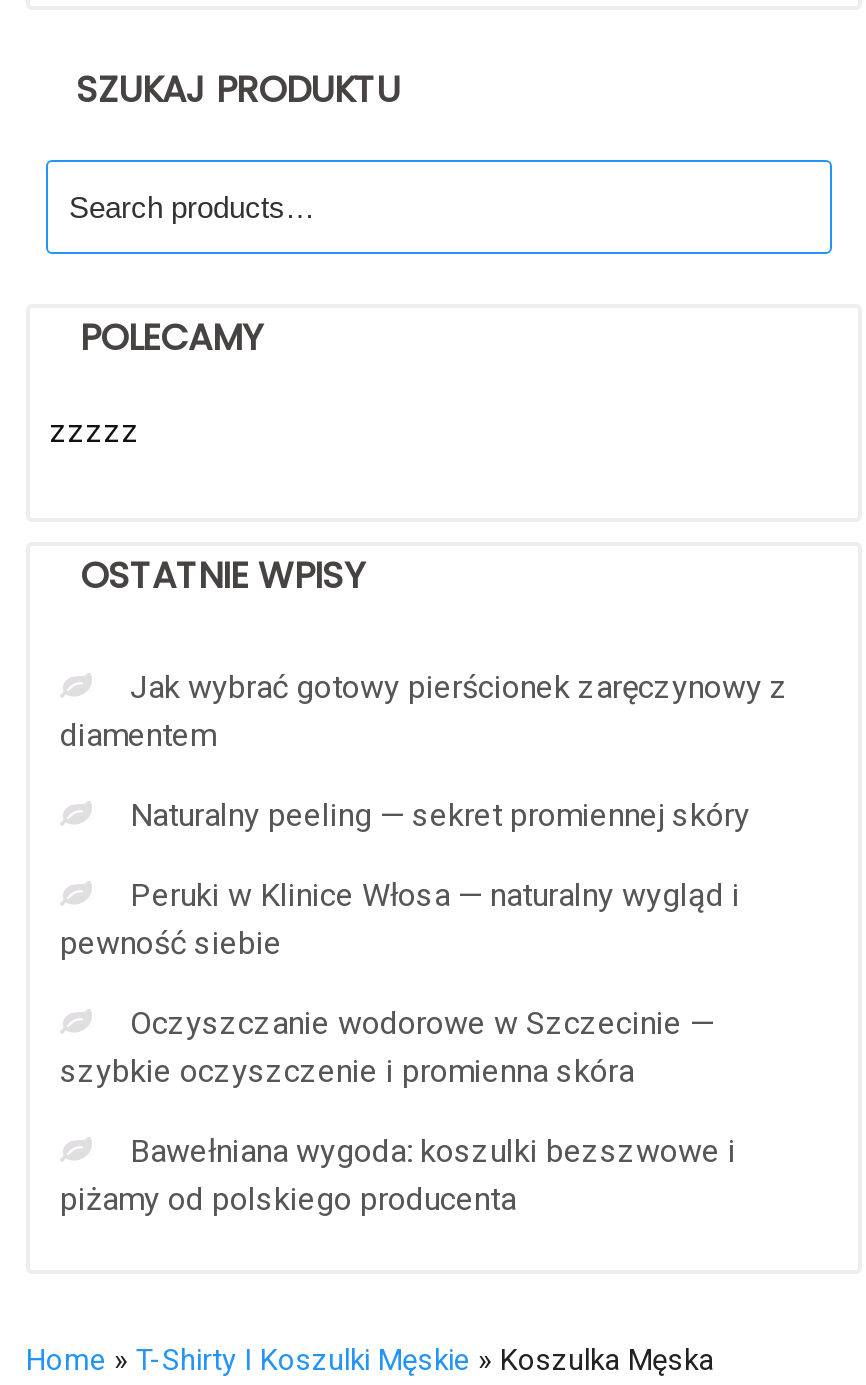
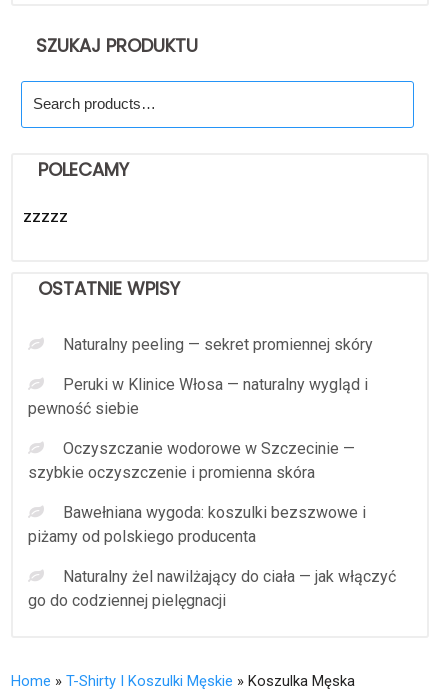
- Jak wybrać gotowy pierścionek zaręczynowy z
- diamentem

moved up: Naturalny peeling — sekret promiennej skóry | Peruki w Klinice Włosa — naturalny wygląd i | pewność siebie | Oczyszczanie wodorowe w Szczecinie — | szybkie oczyszczenie i promienna skóra | Bawełniana wygoda: koszulki bezszwowe i | piżamy od polskiego producenta

+ Naturalny żel nawilżający do ciała — jak włączyć
+ go do codziennej pielęgnacji
